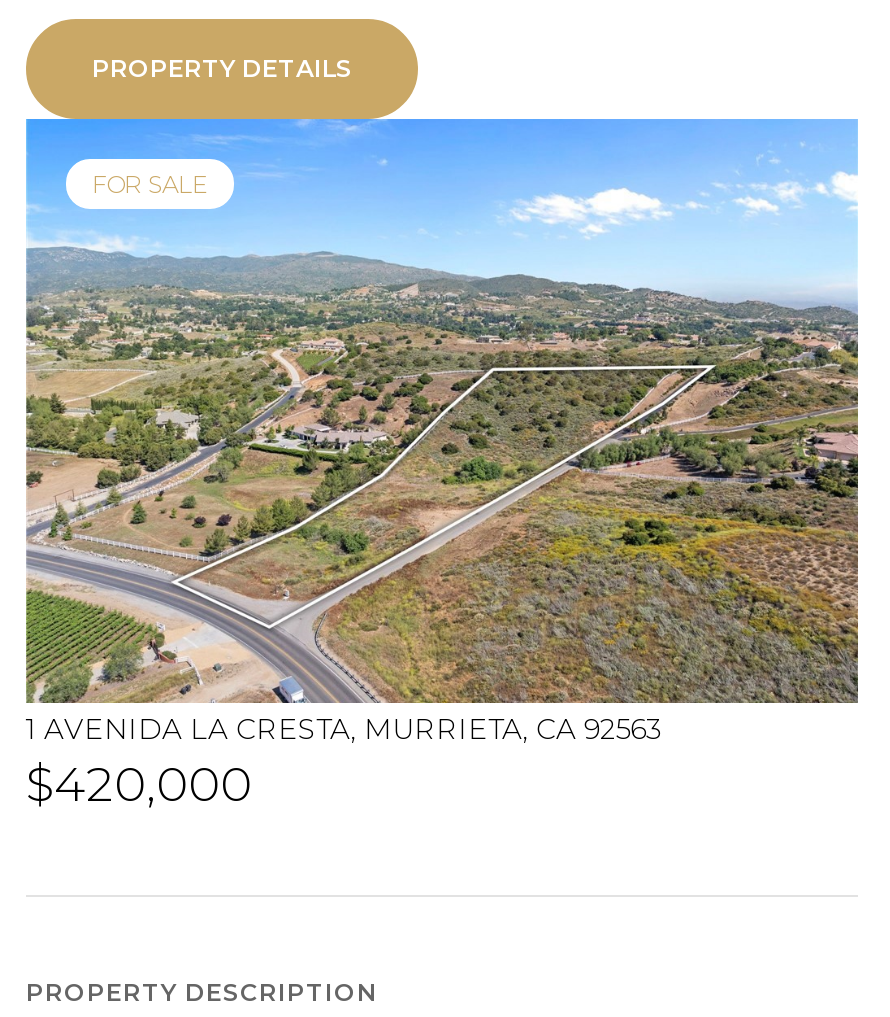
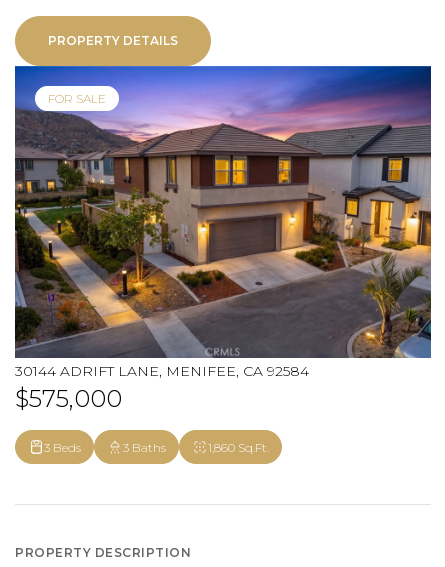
- [image]
- 1 AVENIDA LA CRESTA, MURRIETA, CA 92563
- $420,000
+ [image]
+ 30144 ADRIFT LANE, MENIFEE, CA 92584
+ $575,000
+ 3 Beds
+ 3 Baths
+ 1,860 Sq.Ft.
